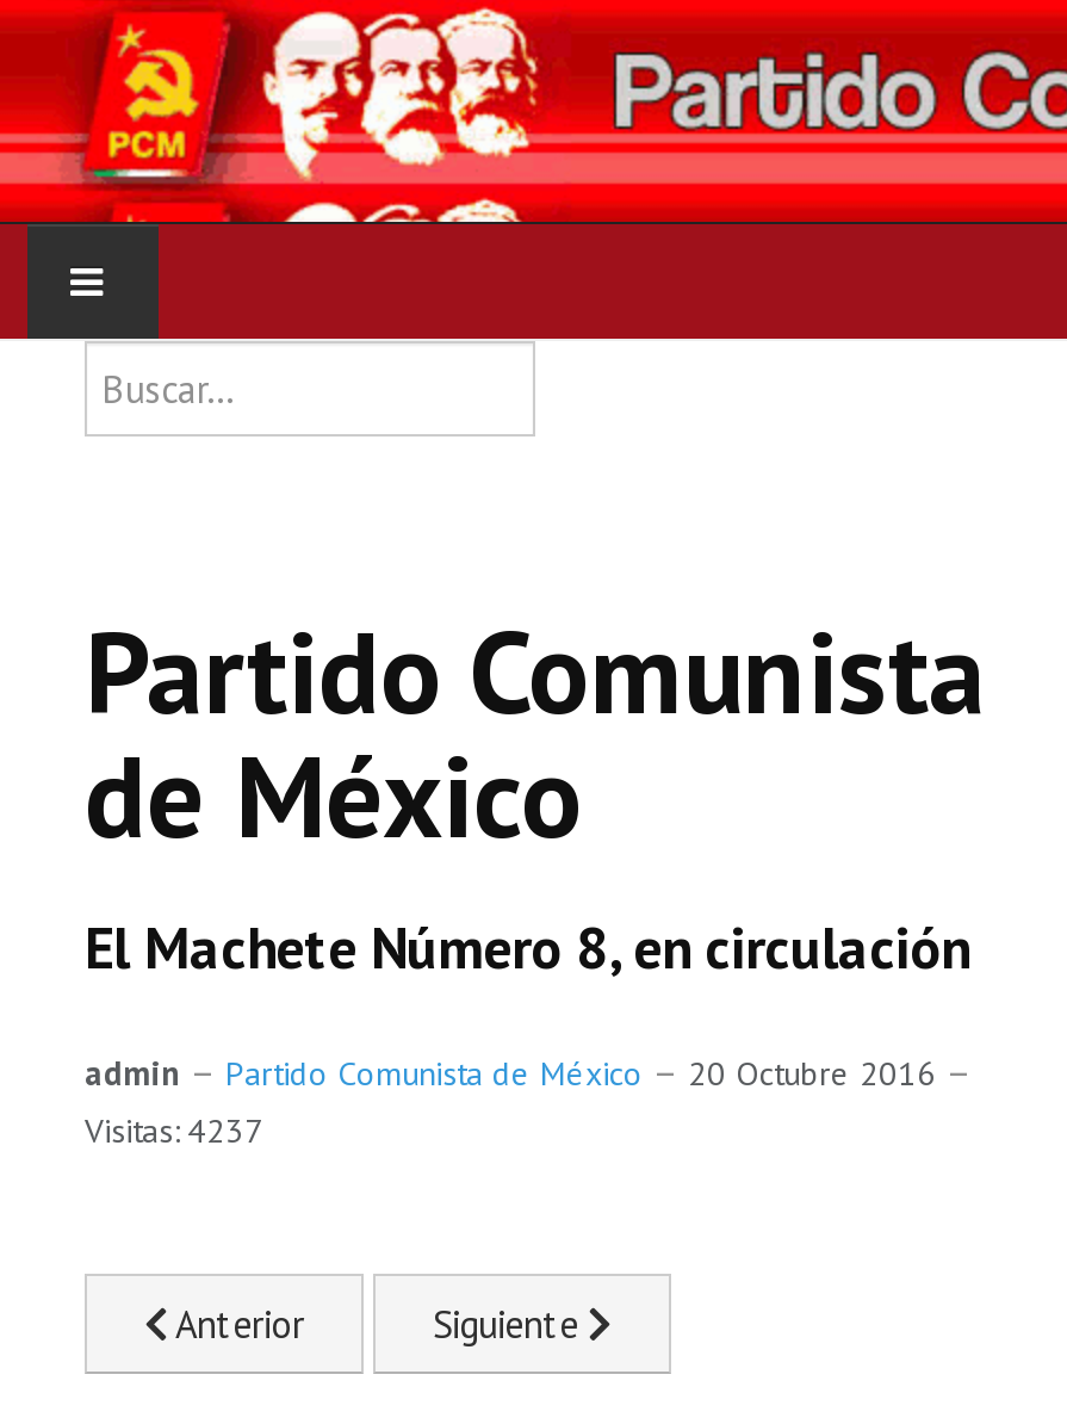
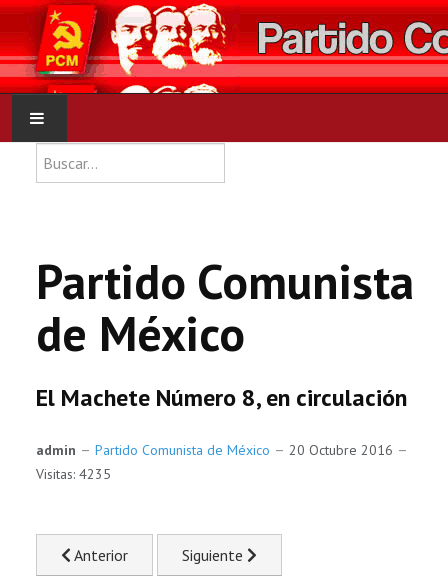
- Visitas: 4237
+ Visitas: 4235
